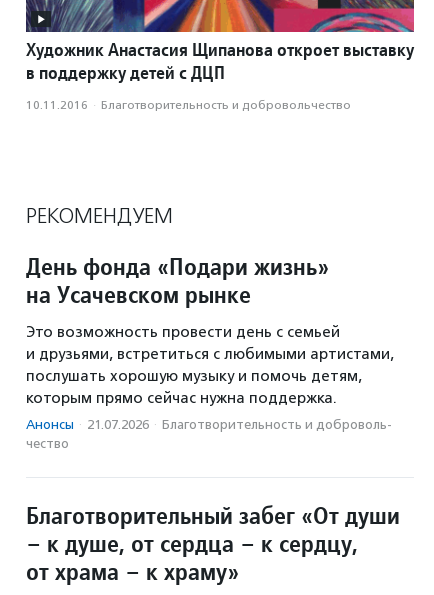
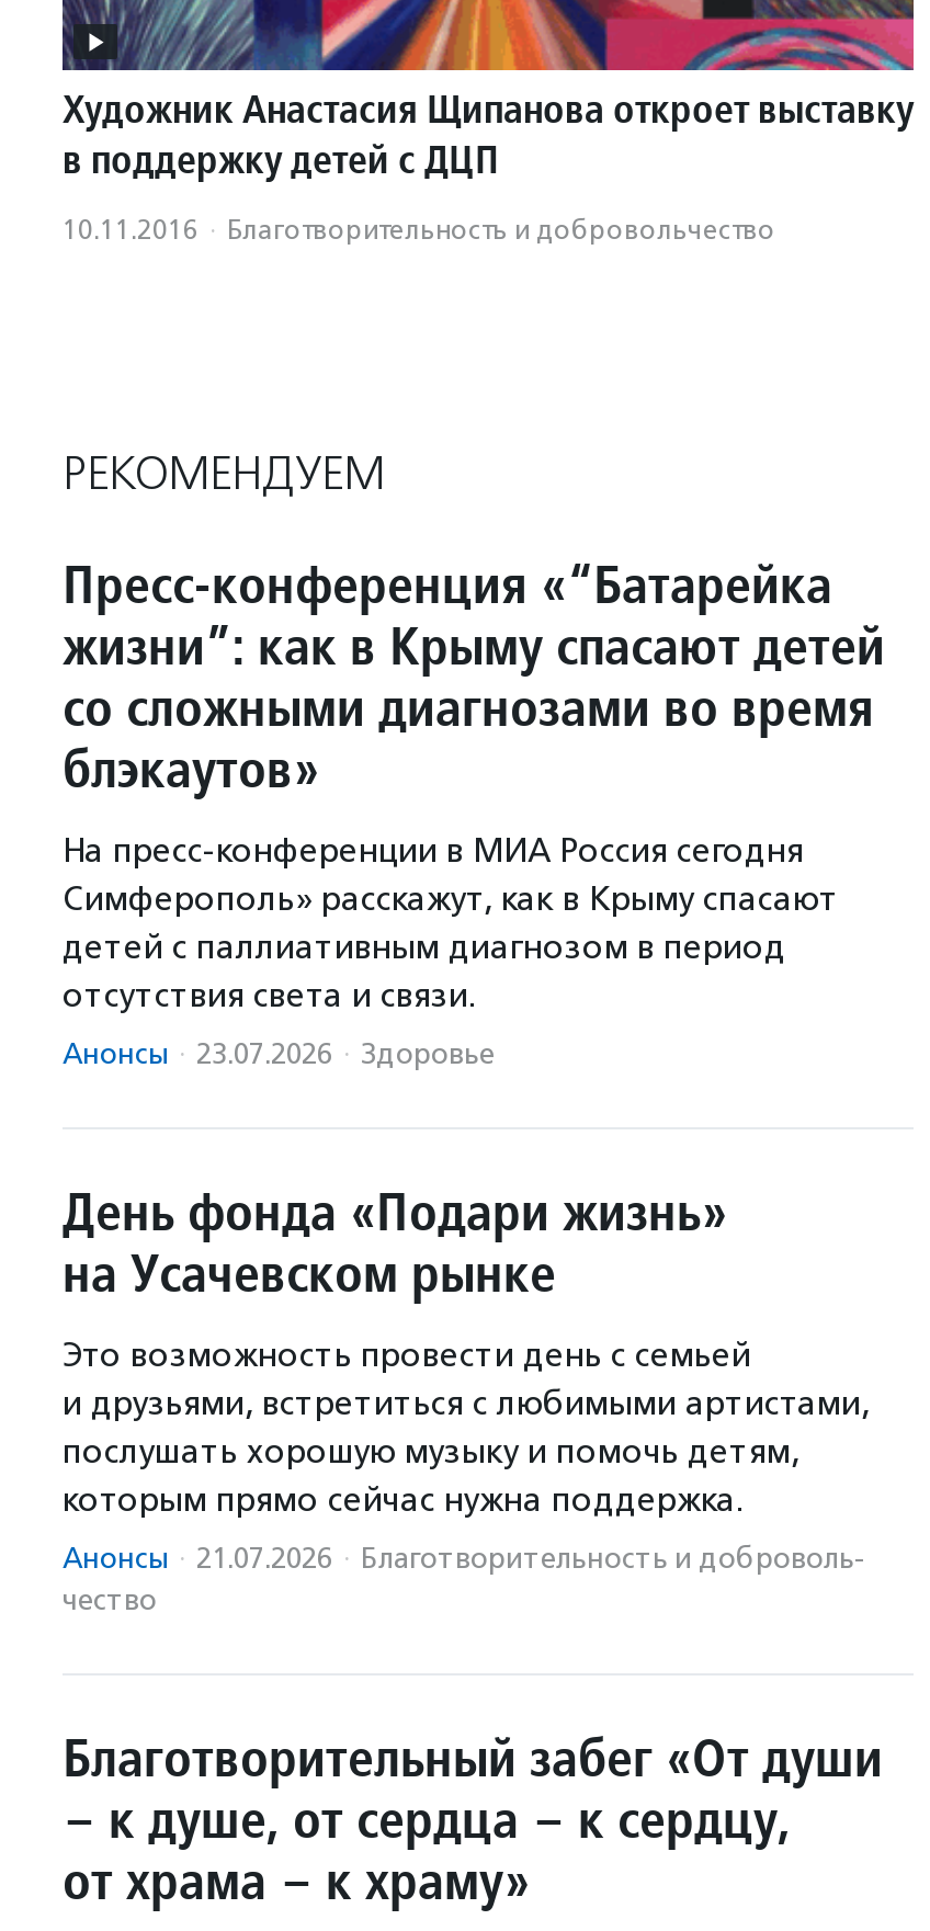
+ Пресс-конференция «“Батарейка
+ жизни”: как в Крыму спасают детей
+ со сложными диагнозами во время
+ блэкаутов»
+ На пресс-конференции в МИА Россия сегодня
+ Симферополь» расскажут, как в Крыму спасают
+ детей с паллиативным диагнозом в период
+ отсутствия света и связи.
+ Анонсы · 23.07.2026 · Здоровье
